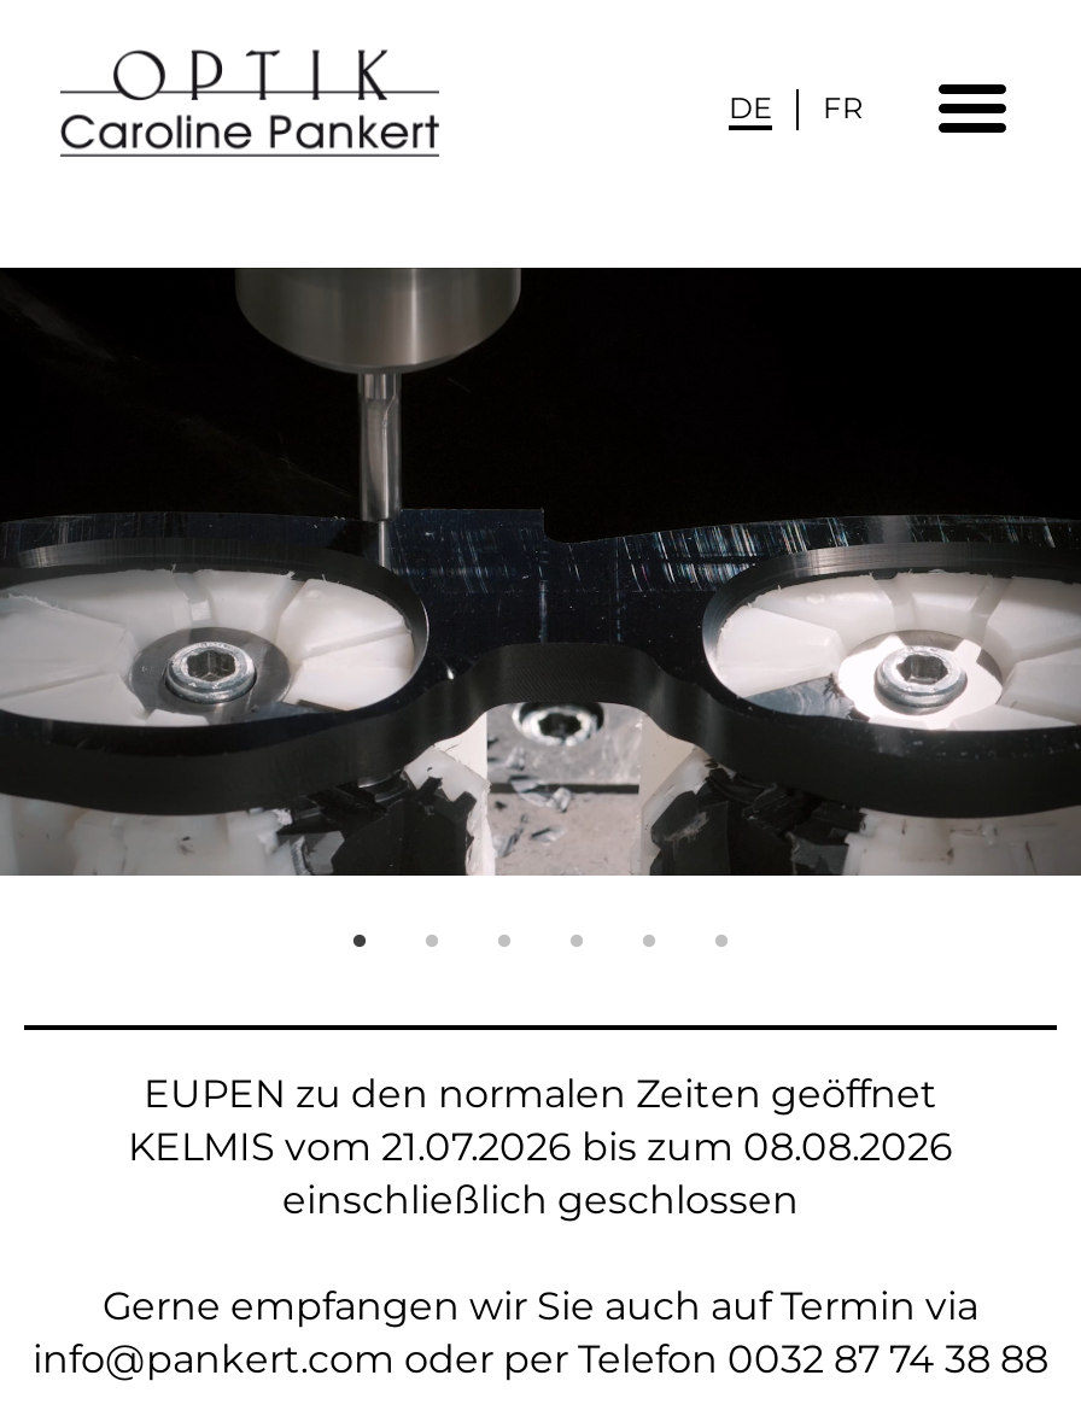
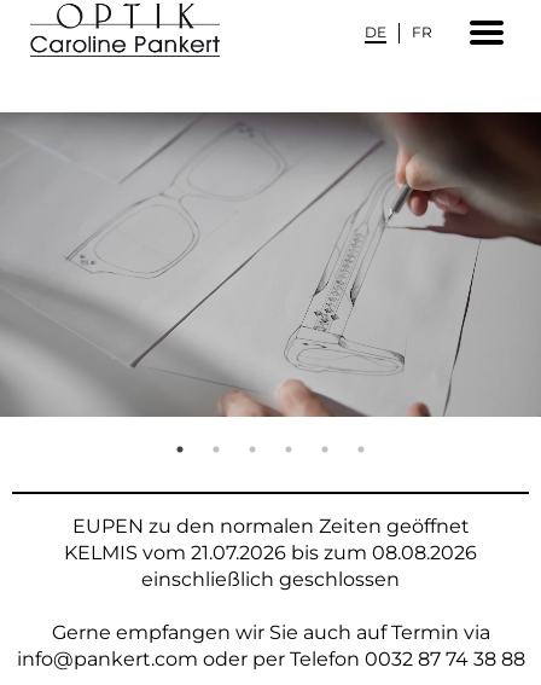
- [image]
+ [image]
